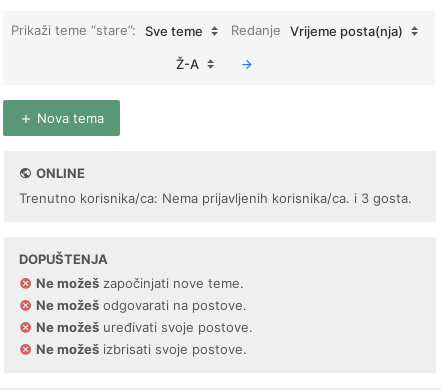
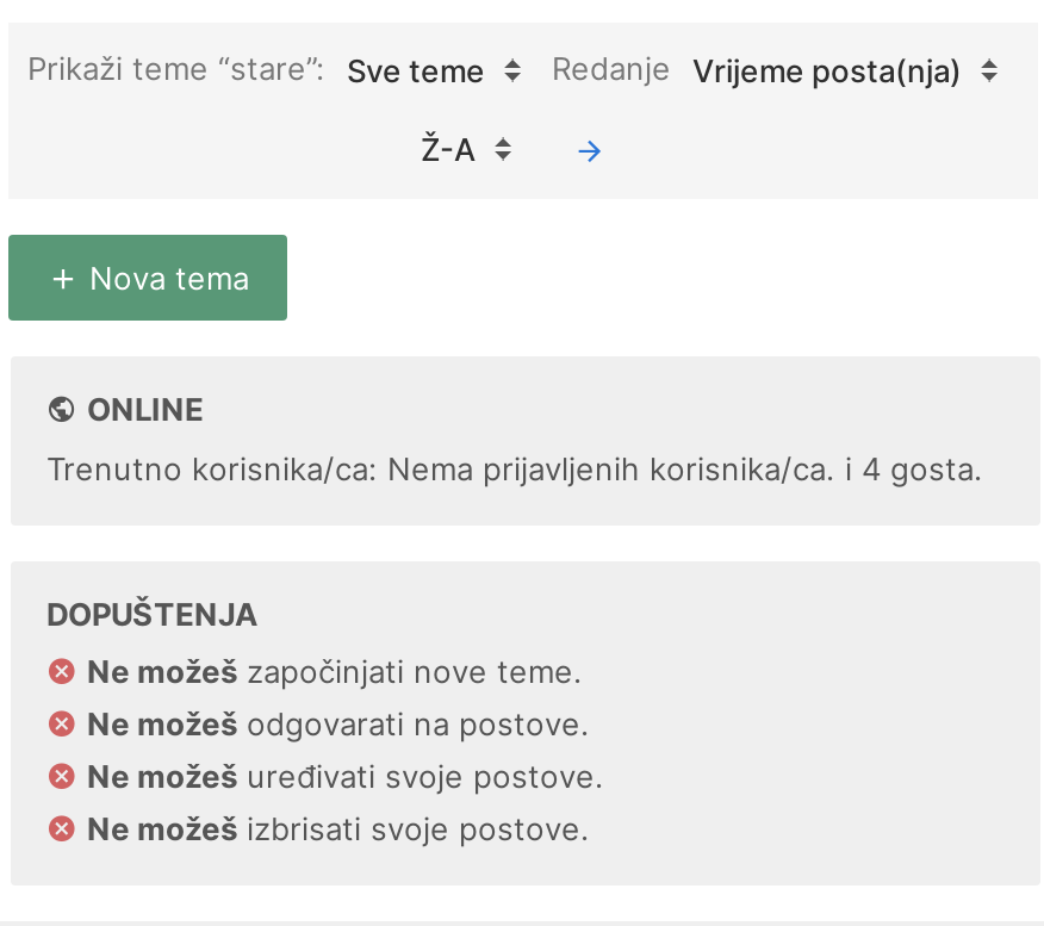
- Trenutno korisnika/ca: Nema prijavljenih korisnika/ca. i 3 gosta.
+ Trenutno korisnika/ca: Nema prijavljenih korisnika/ca. i 4 gosta.
